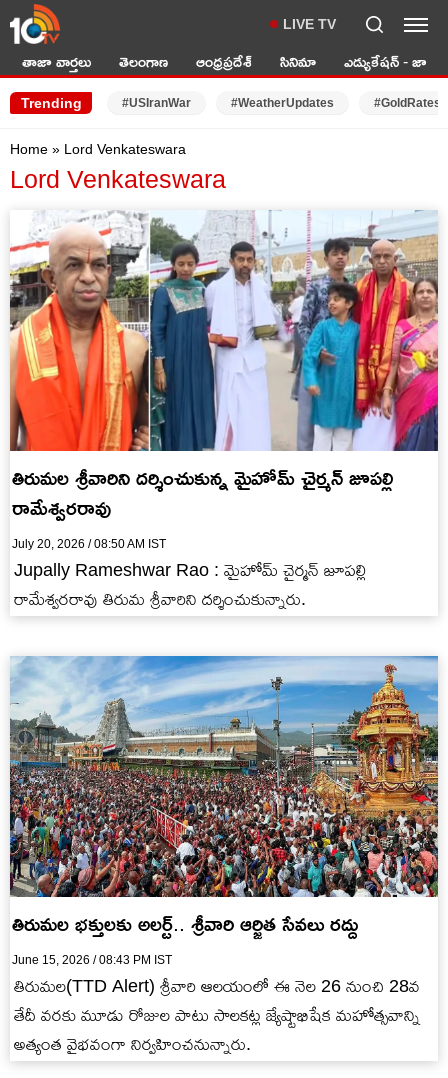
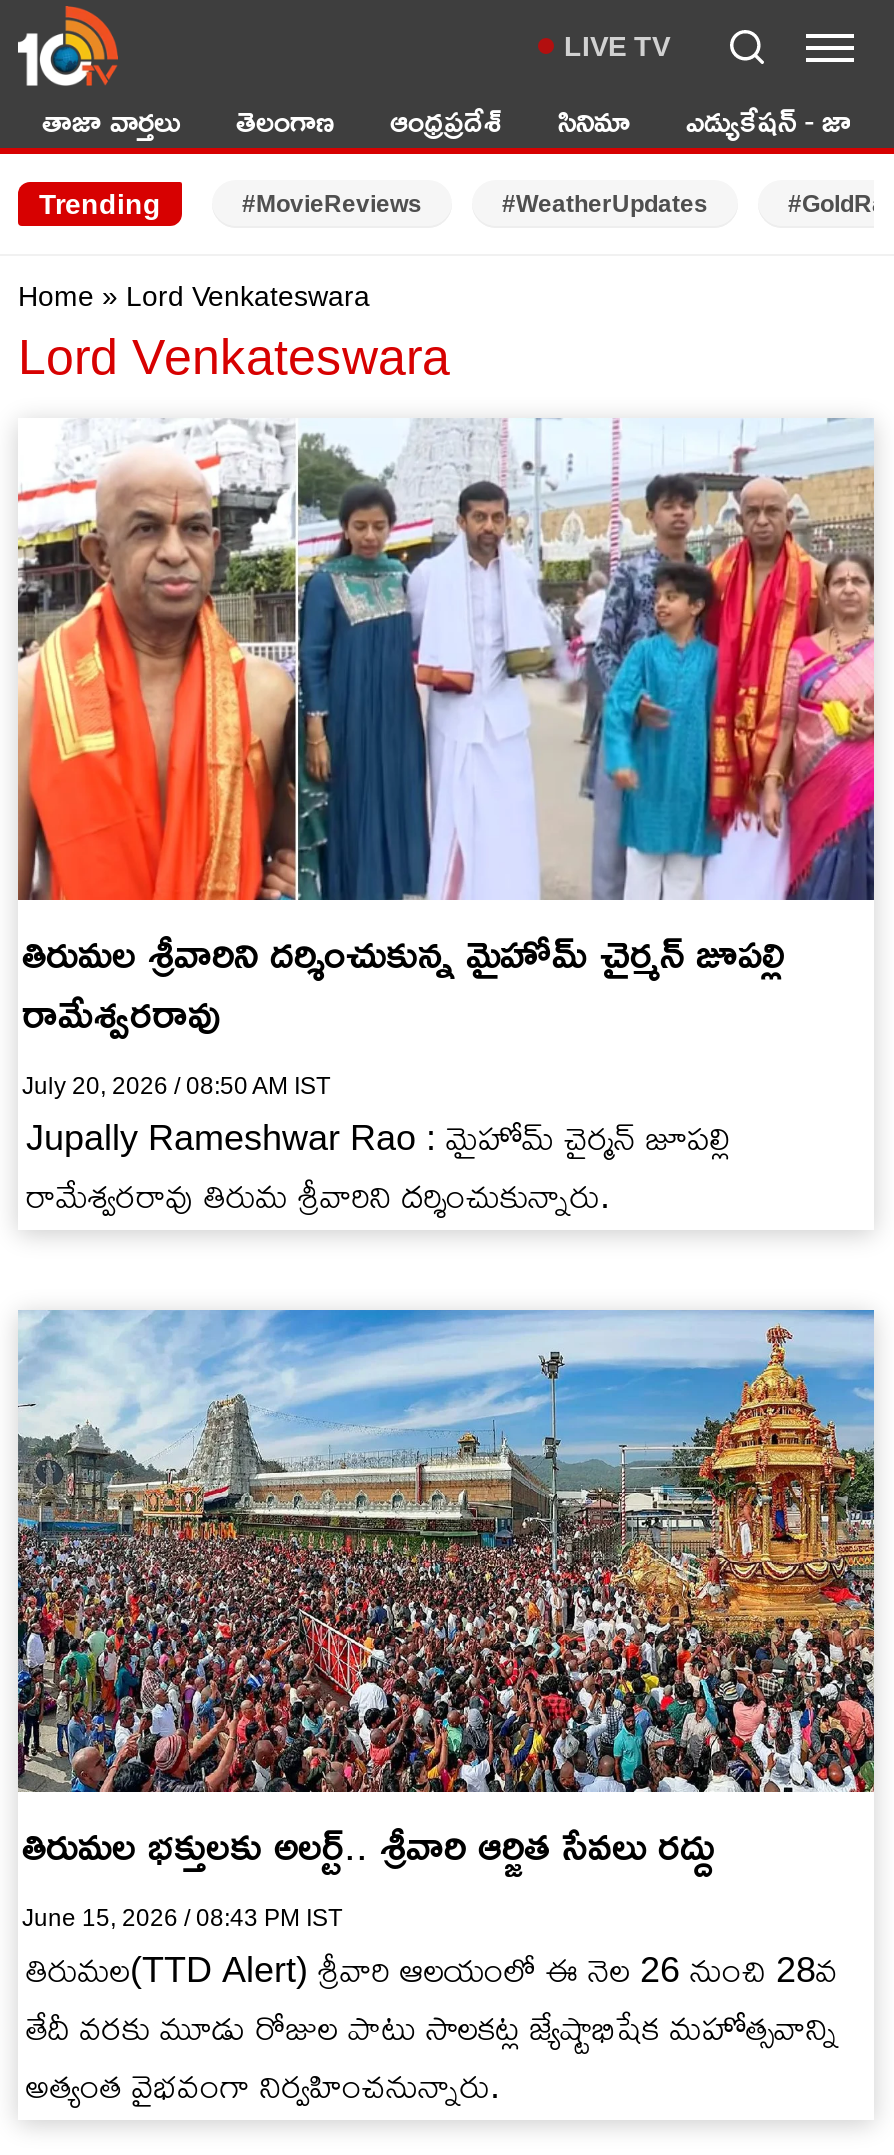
- #USIranWar
+ #MovieReviews
